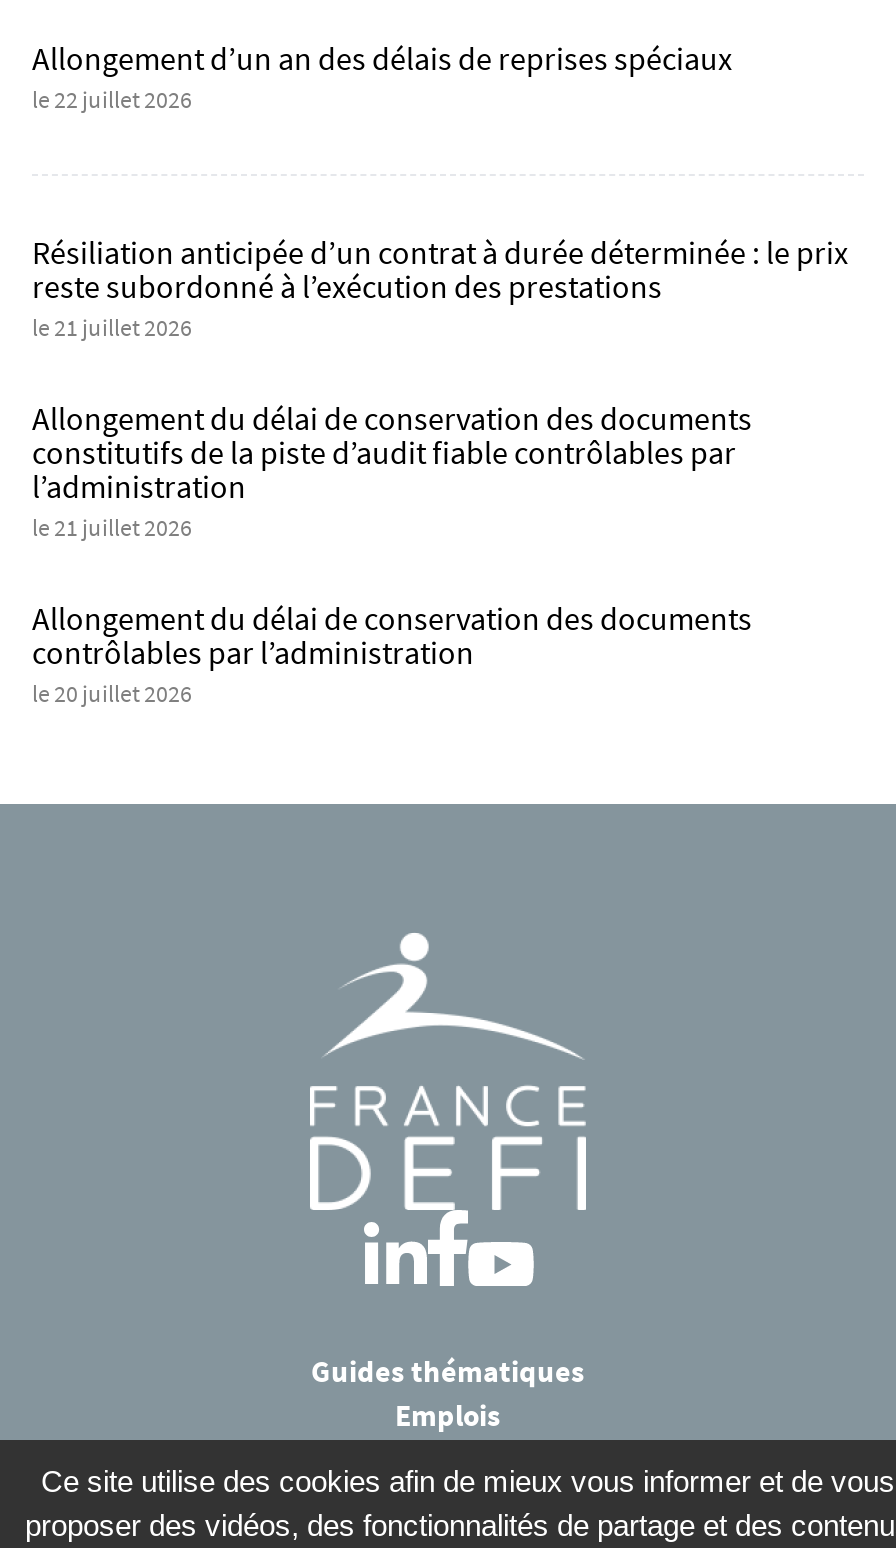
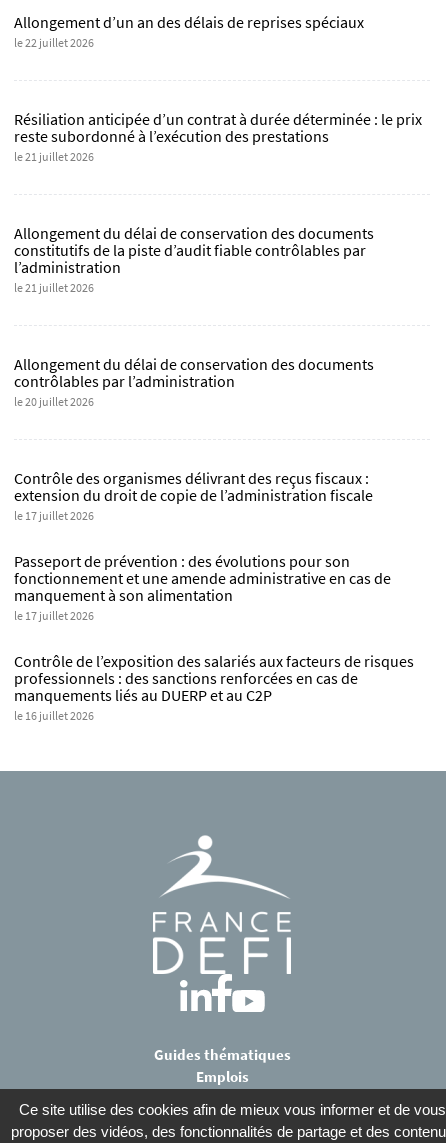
+ Contrôle des organismes délivrant des reçus fiscaux :
+ extension du droit de copie de l’administration fiscale
+ le 17 juillet 2026
+ Passeport de prévention : des évolutions pour son
+ fonctionnement et une amende administrative en cas de
+ manquement à son alimentation
+ le 17 juillet 2026
+ Contrôle de l’exposition des salariés aux facteurs de risques
+ professionnels : des sanctions renforcées en cas de
+ manquements liés au DUERP et au C2P
+ le 16 juillet 2026
